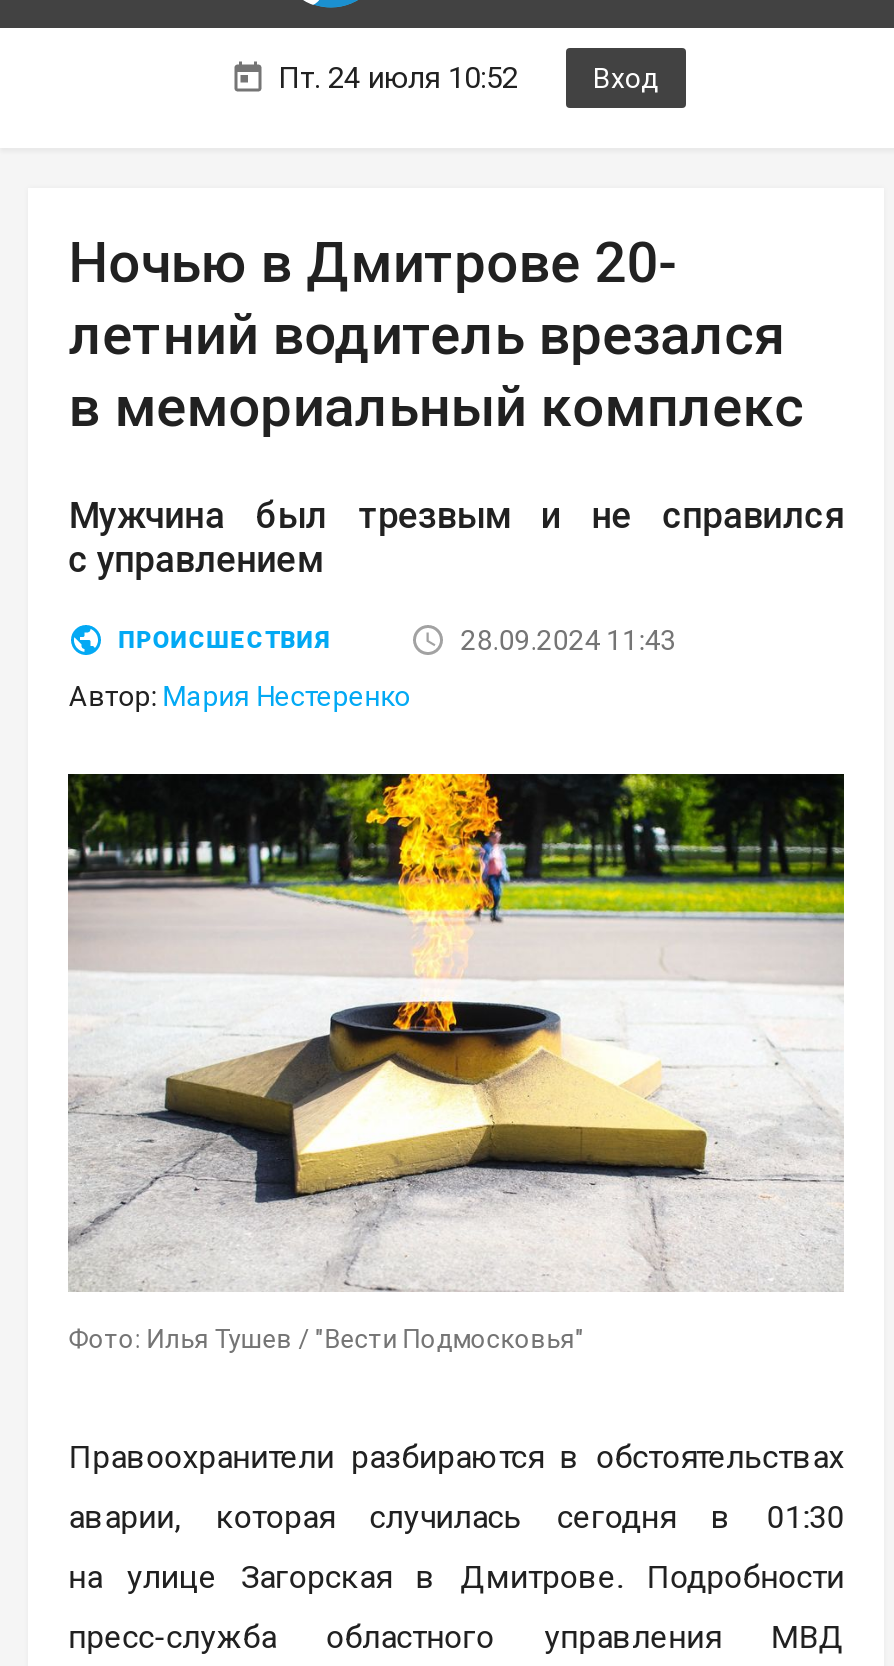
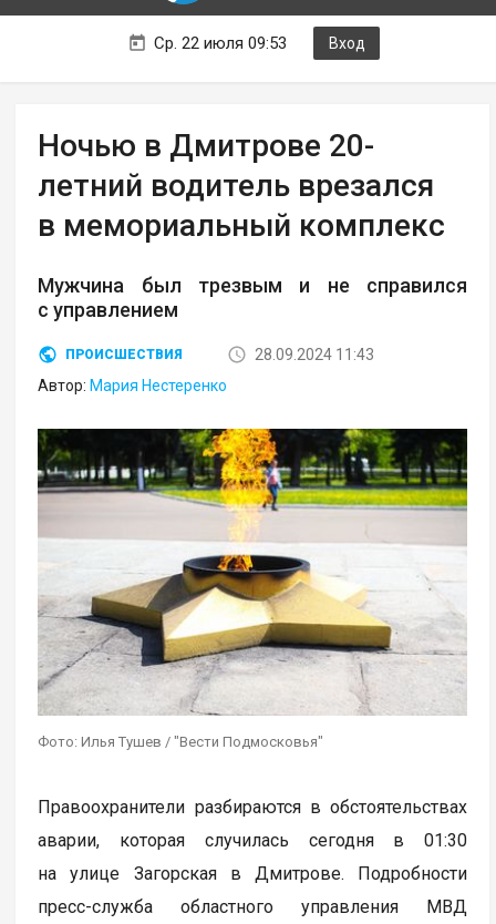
- Пт. 24 июля 10:52
+ Ср. 22 июля 09:53
